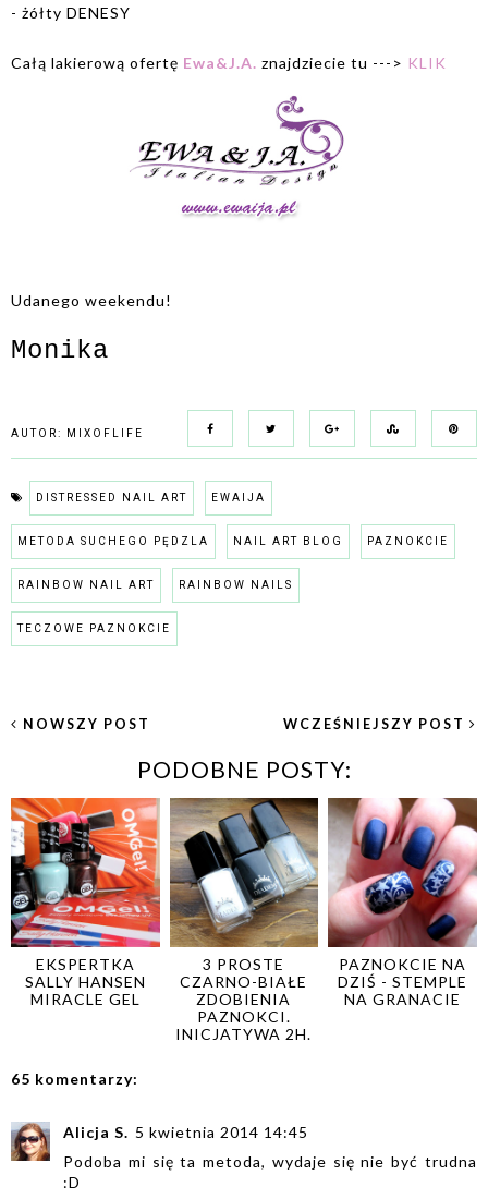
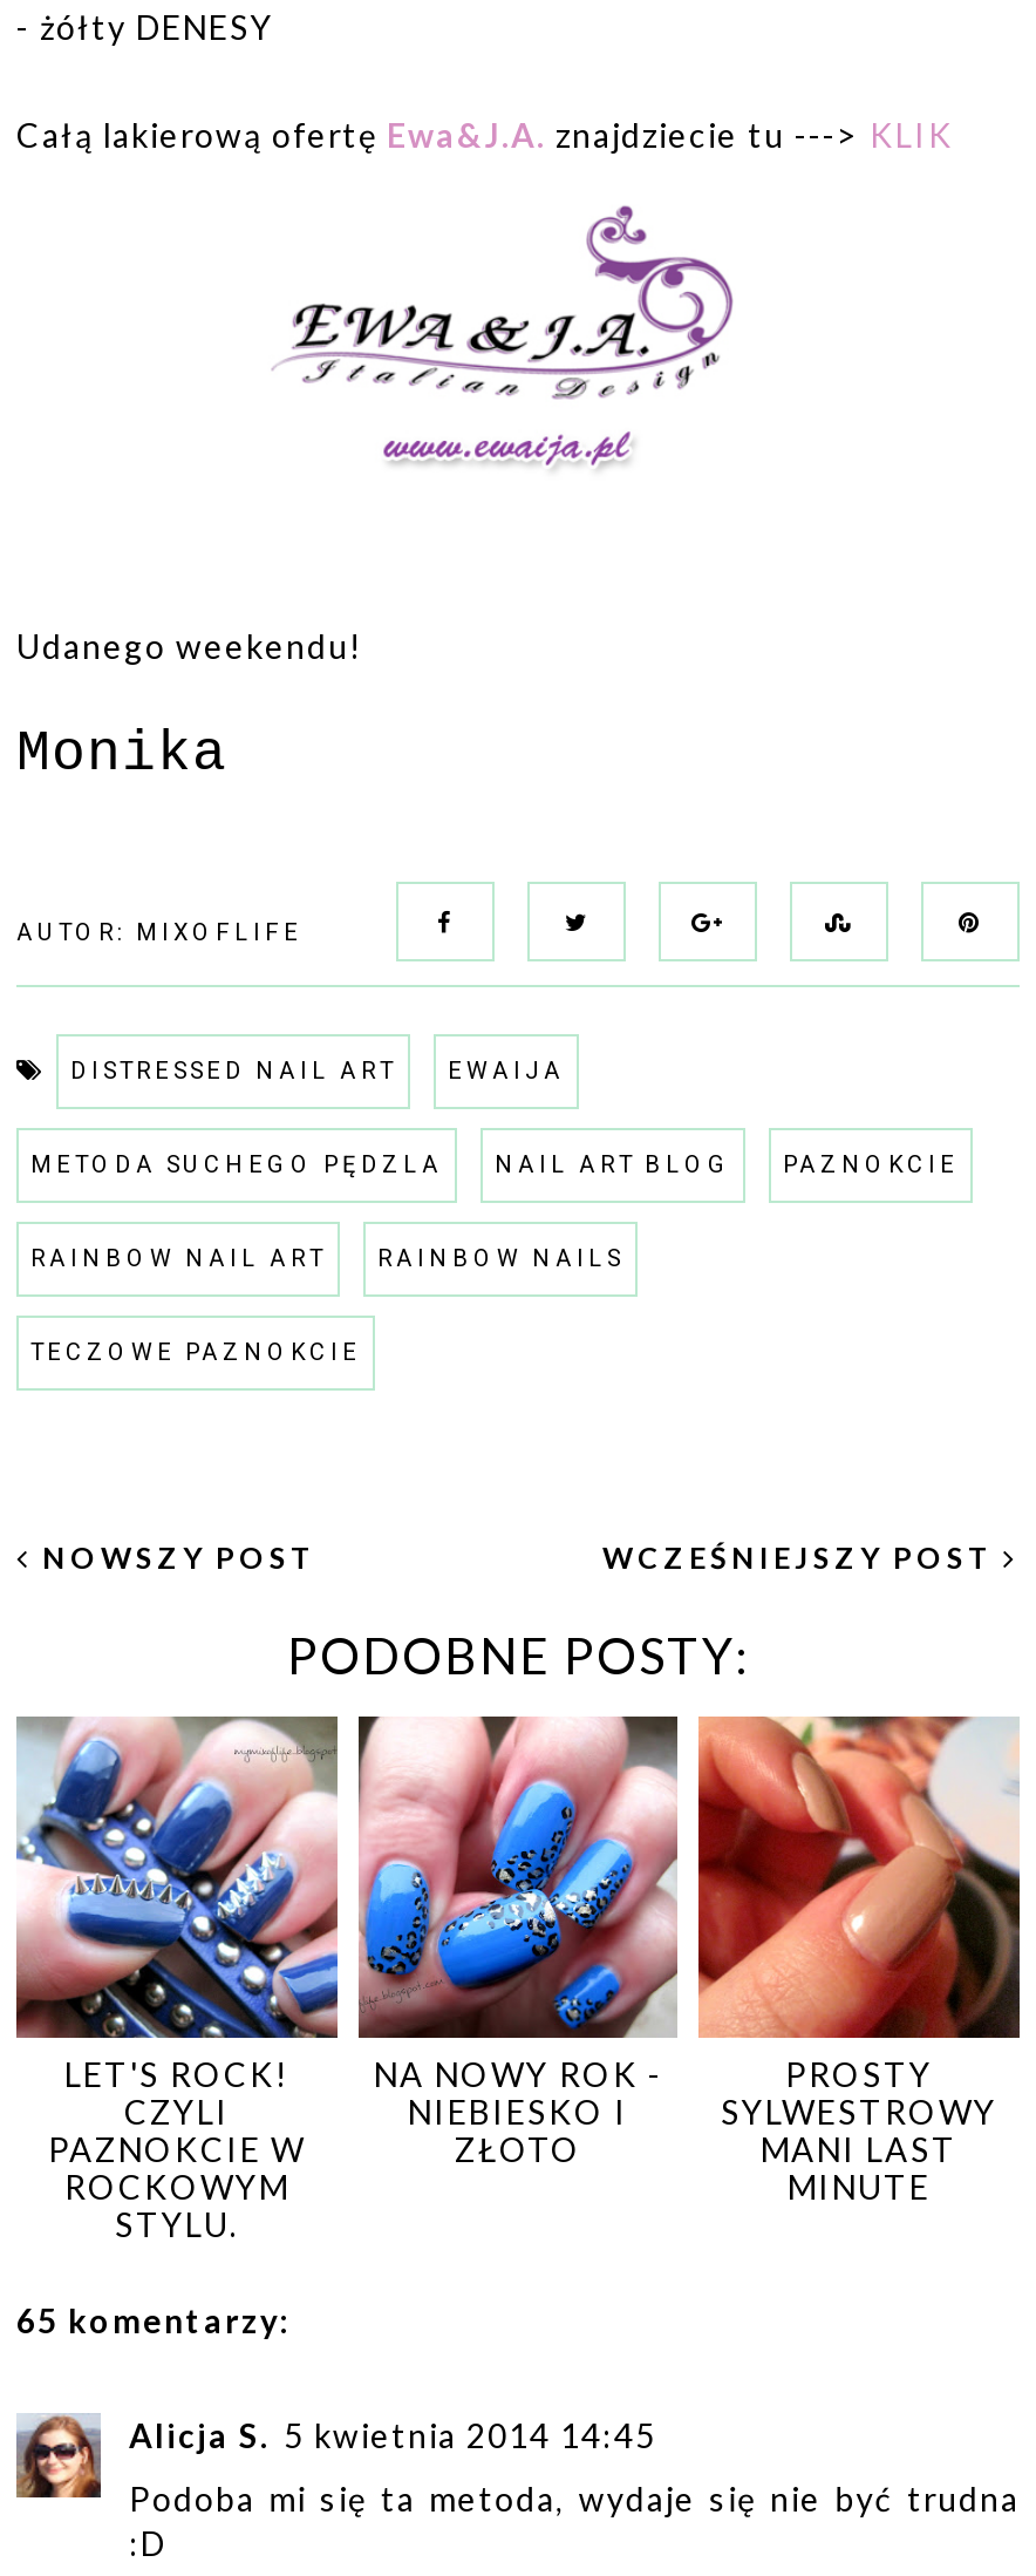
- [image]
- EKSPERTKA
- SALLY HANSEN
- MIRACLE GEL
+ [image]
+ LET'S ROCK!
+ CZYLI
+ PAZNOKCIE W
+ ROCKOWYM
+ STYLU.

- [image]
- 3 PROSTE
- CZARNO-BIAŁE
- ZDOBIENIA
- PAZNOKCI.
- INICJATYWA 2H.
+ [image]
+ NA NOWY ROK -
+ NIEBIESKO I
+ ZŁOTO

- [image]
- PAZNOKCIE NA
- DZIŚ - STEMPLE
- NA GRANACIE
+ [image]
+ PROSTY
+ SYLWESTROWY
+ MANI LAST
+ MINUTE
